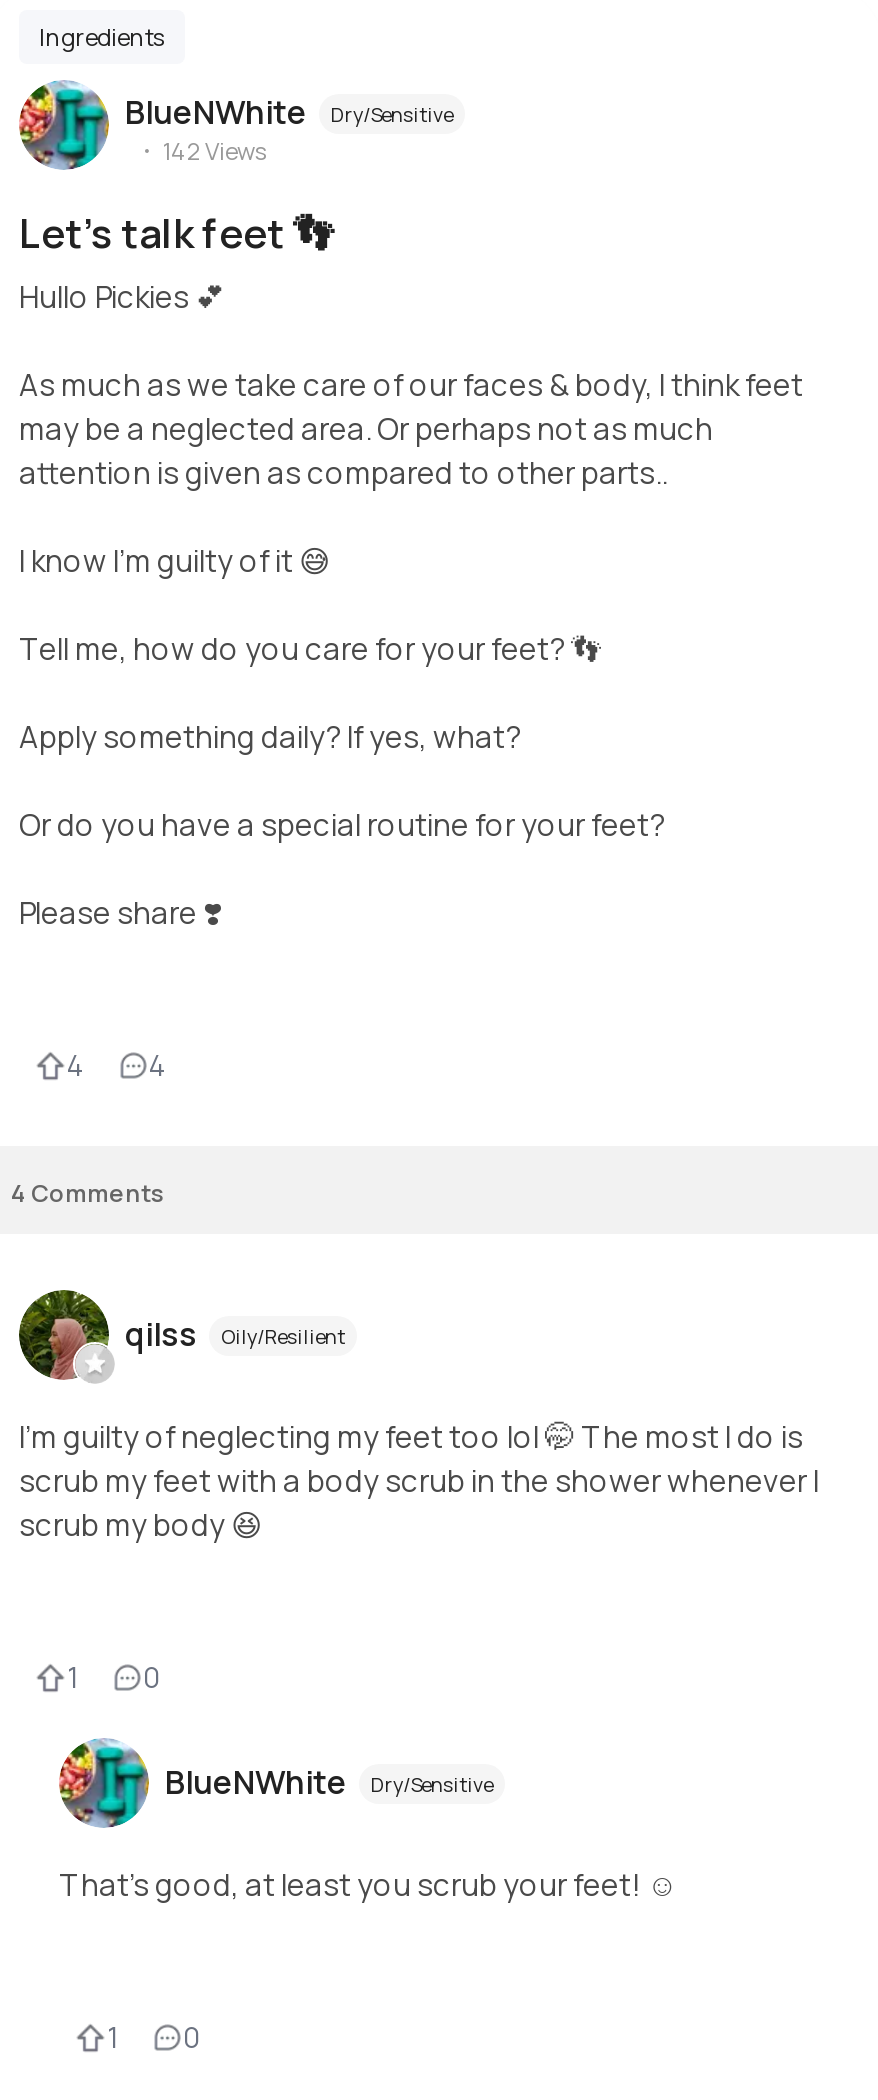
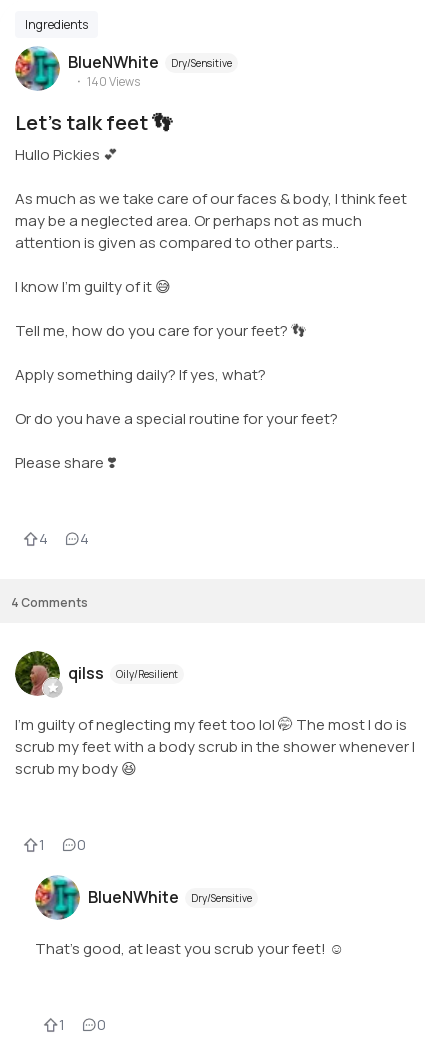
- 142 Views
+ 140 Views
